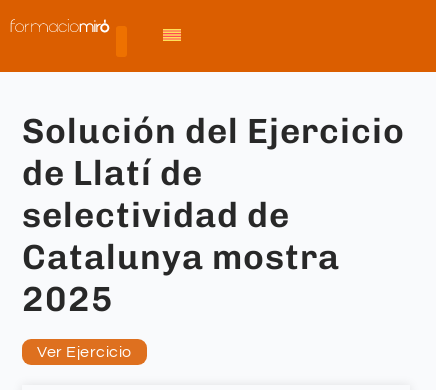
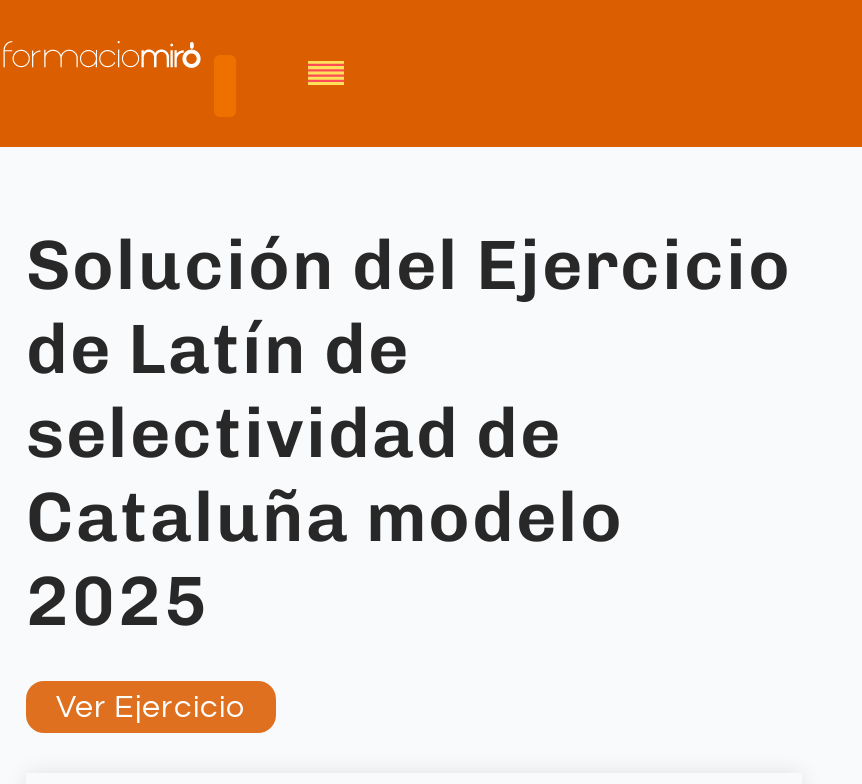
- de Llatí de
+ de Latín de

- Catalunya mostra
+ Cataluña modelo
